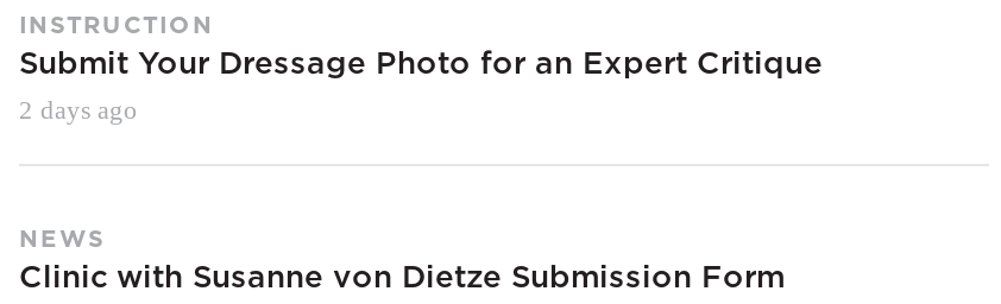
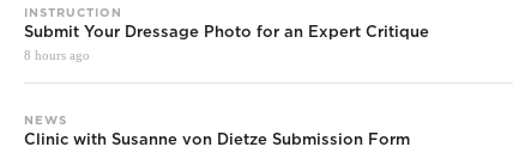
- 2 days ago
+ 8 hours ago
